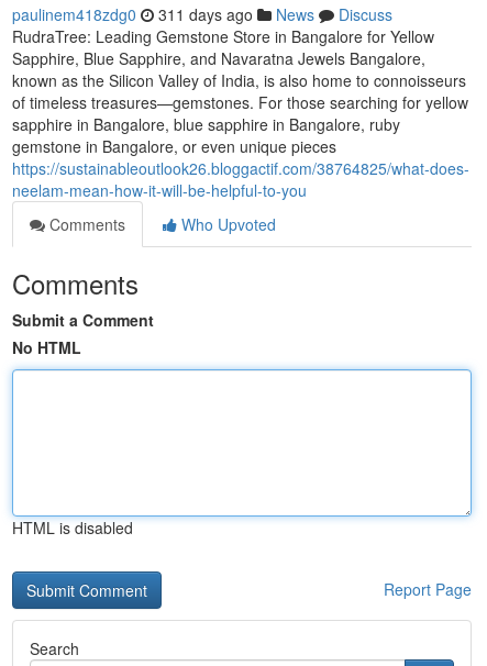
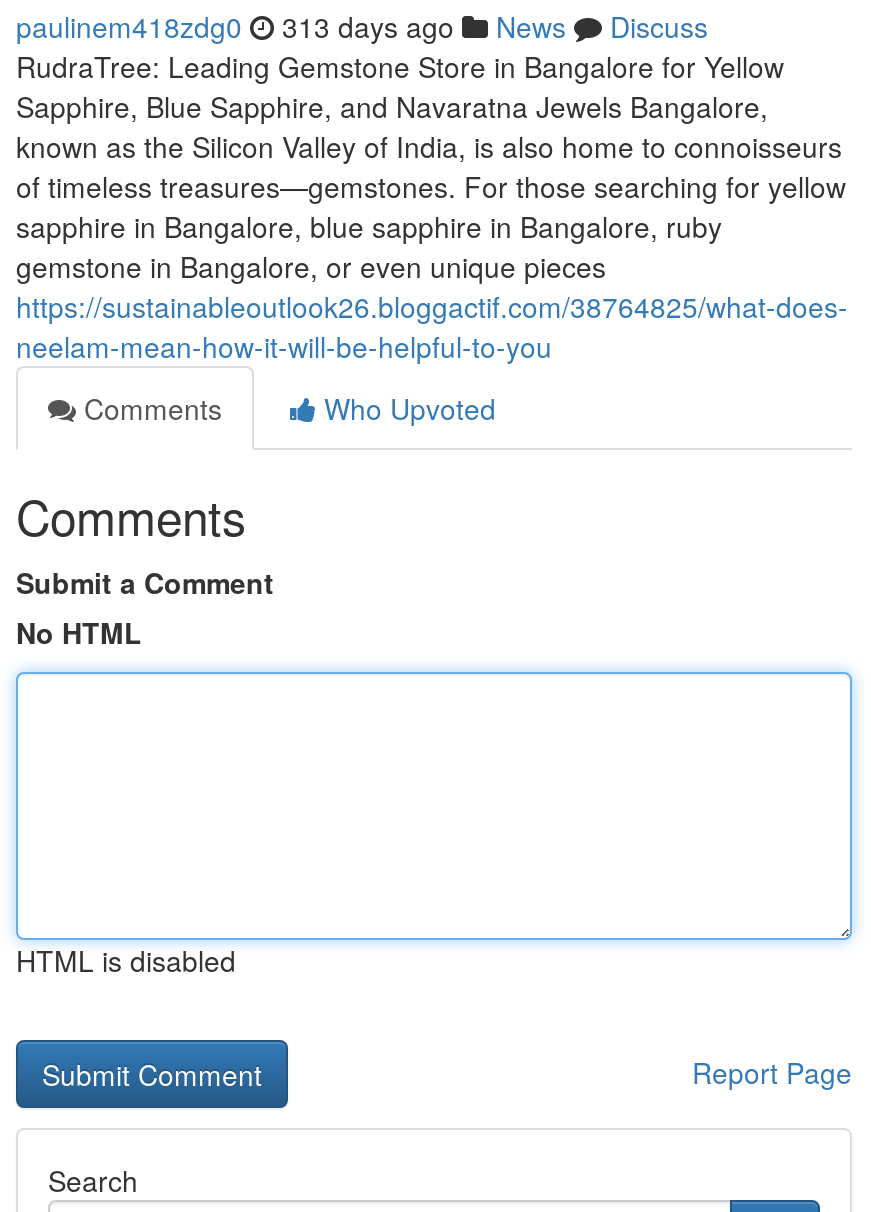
- paulinem418zdg0 311 days ago News Discuss
+ paulinem418zdg0 313 days ago News Discuss
